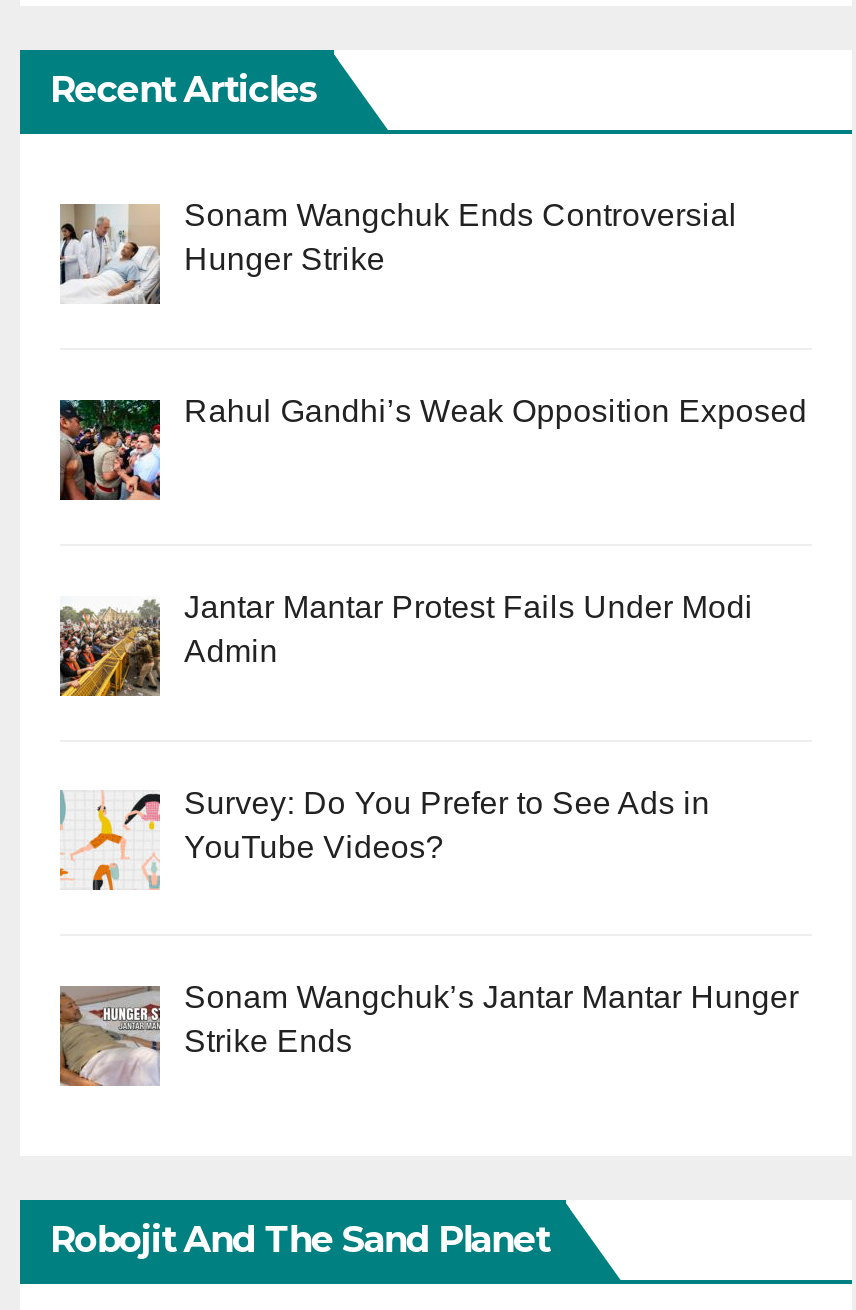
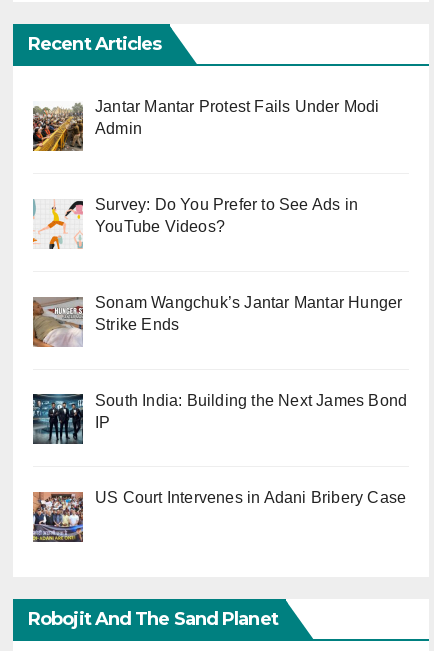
- [image]
- Sonam Wangchuk Ends Controversial
- Hunger Strike

- [image]
- Rahul Gandhi’s Weak Opposition Exposed

moved up: [image] | Jantar Mantar Protest Fails Under Modi | Admin | Survey: Do You Prefer to See Ads in | YouTube Videos? | Sonam Wangchuk’s Jantar Mantar Hunger | Strike Ends

+ [image]
+ South India: Building the Next James Bond
+ IP

+ [image]
+ US Court Intervenes in Adani Bribery Case
